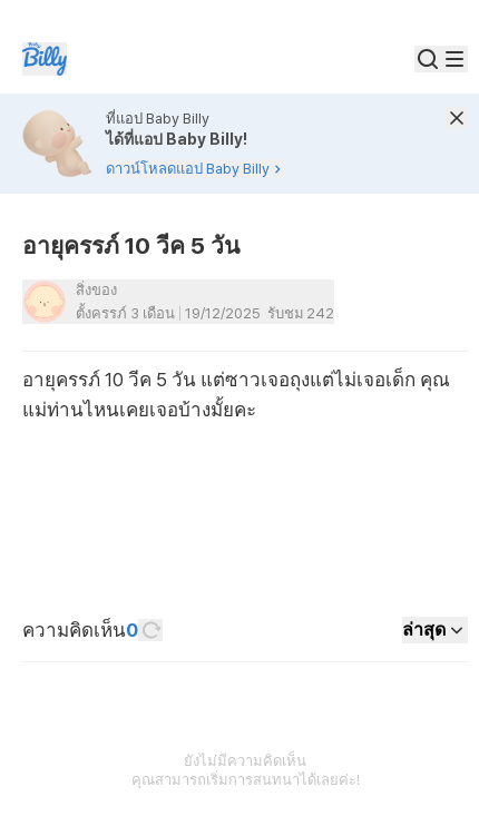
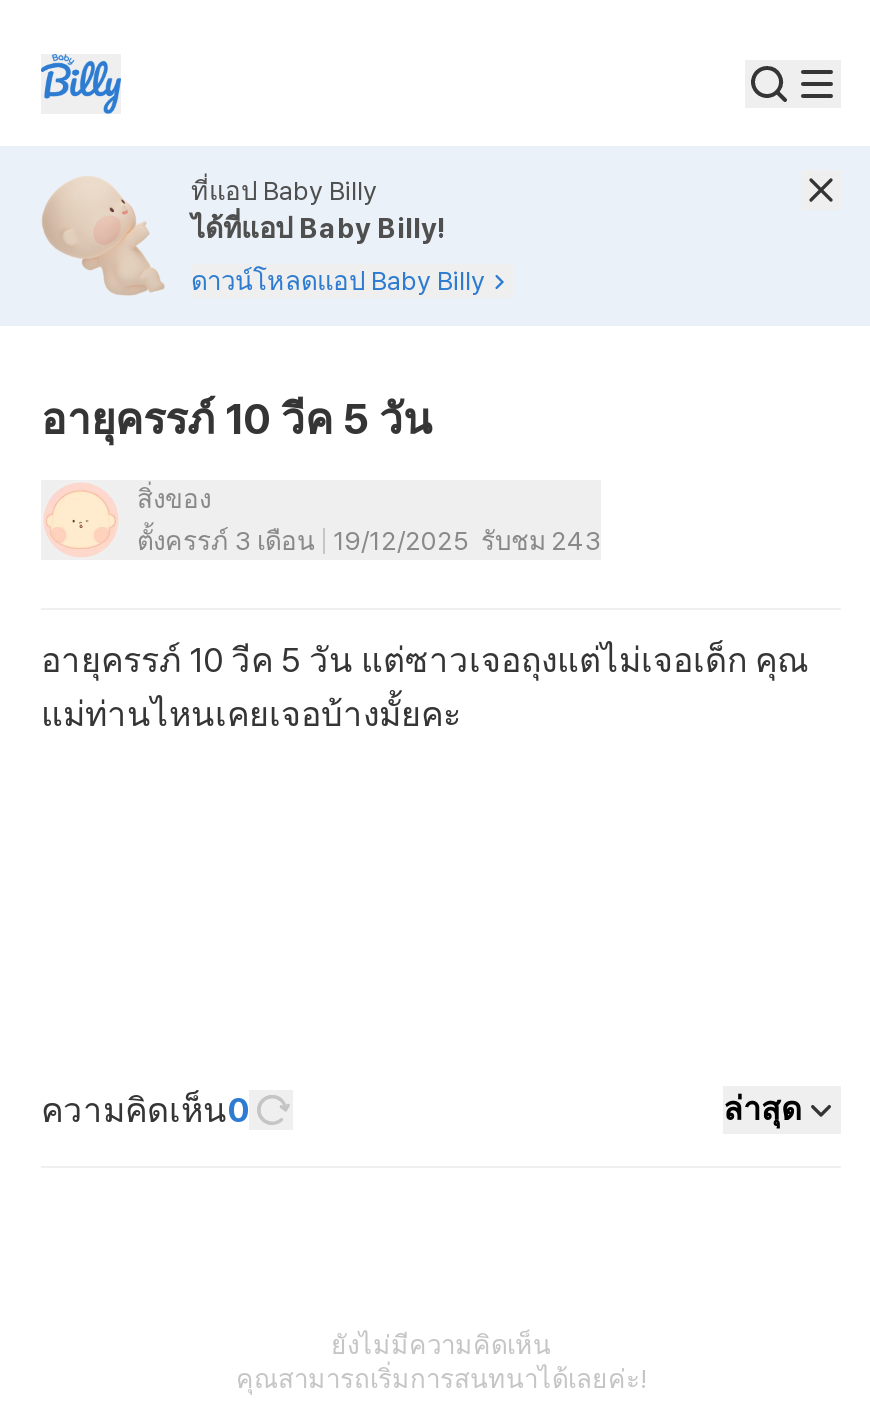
- ตั้งครรภ์ 3 เดือน 19/12/2025 รับชม 242
+ ตั้งครรภ์ 3 เดือน 19/12/2025 รับชม 243
